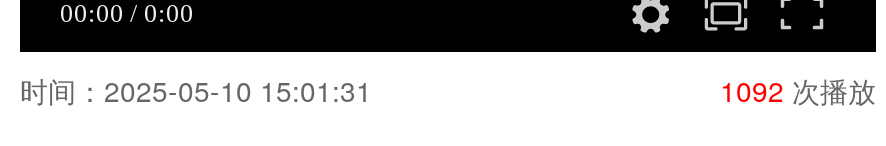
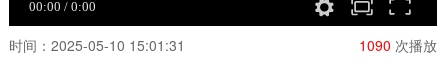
- 1092次播放
+ 1090次播放
